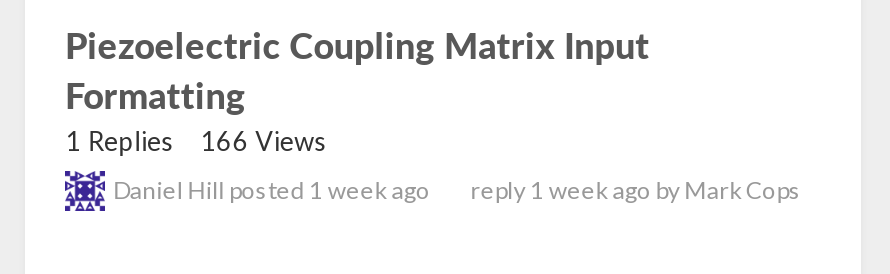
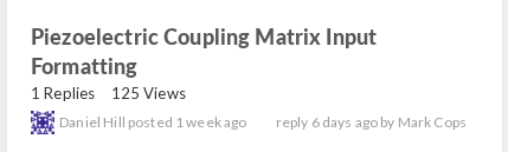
- 1 Replies 166 Views
+ 1 Replies 125 Views

- reply 1 week ago by Mark Cops
+ reply 6 days ago by Mark Cops
